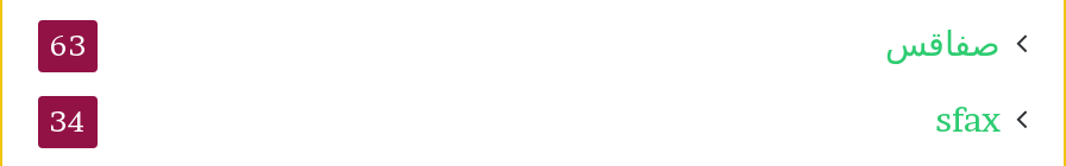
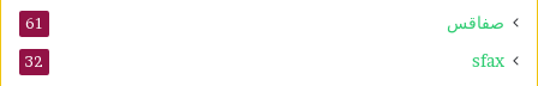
- 63
+ 61

- 34
+ 32
